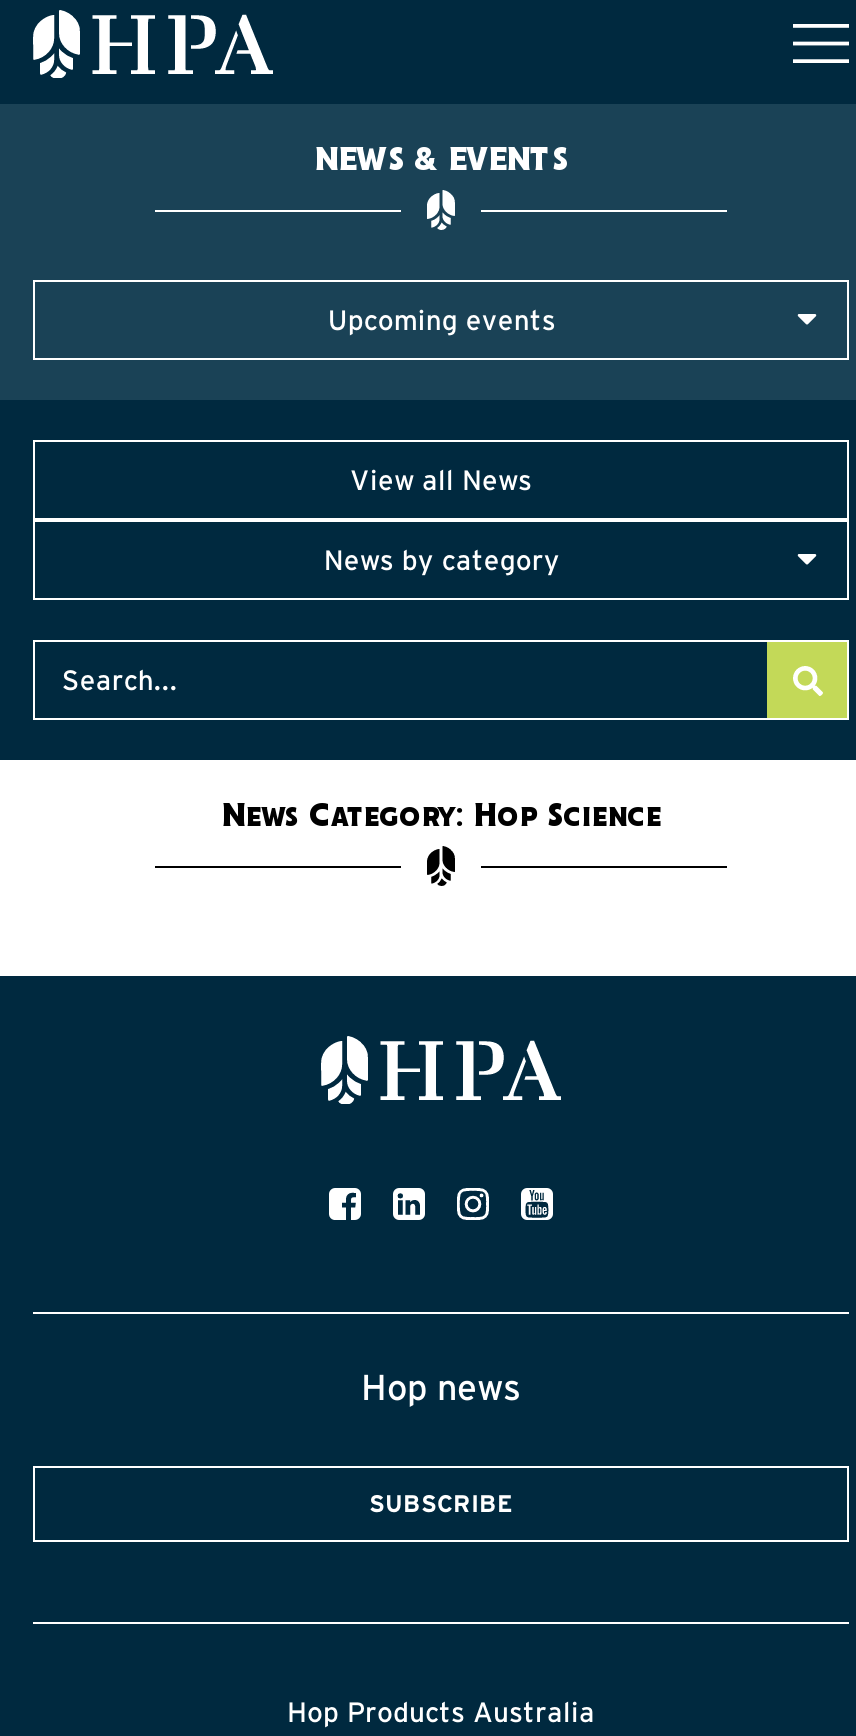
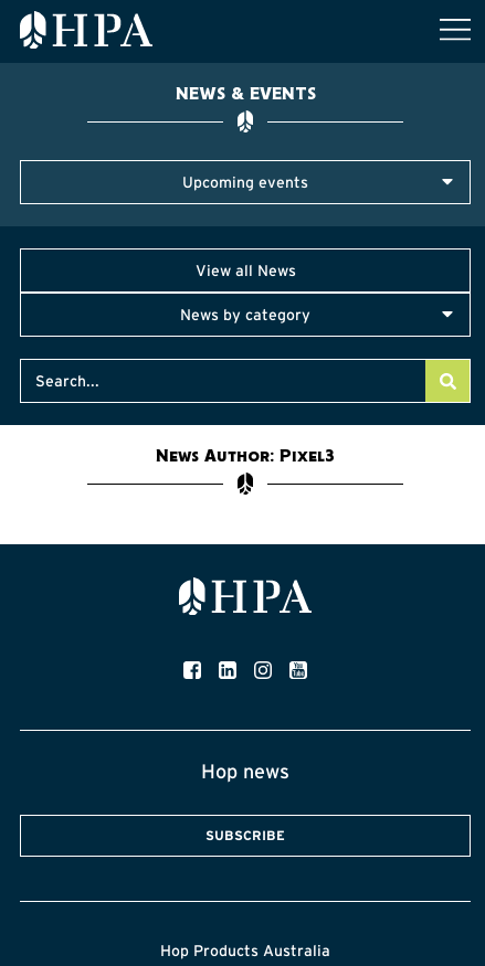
- News Category: Hop Science
+ News Author: Pixel3
